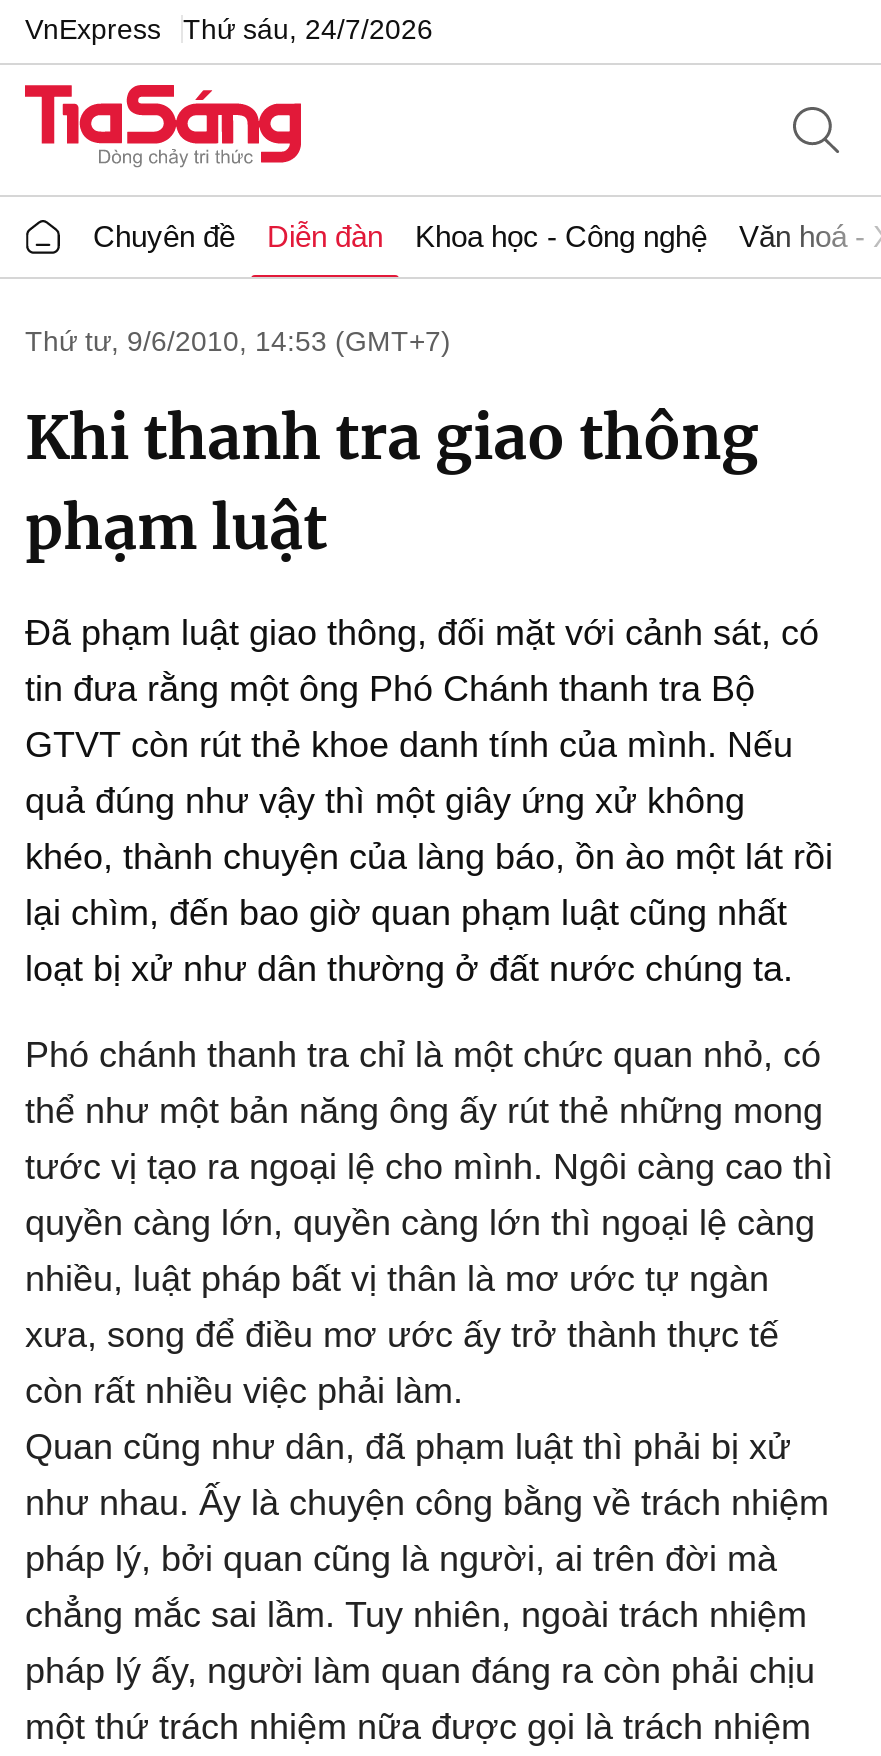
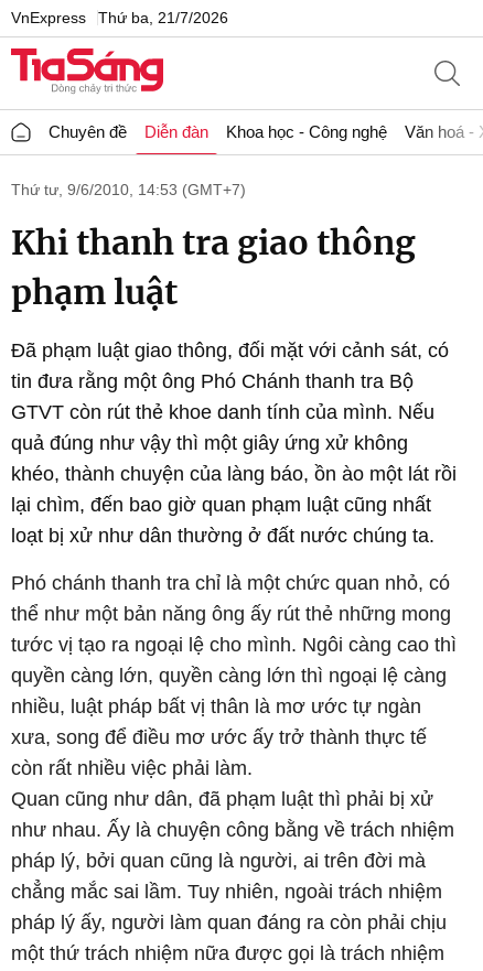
- VnExpress Thứ sáu, 24/7/2026
+ VnExpress Thứ ba, 21/7/2026
